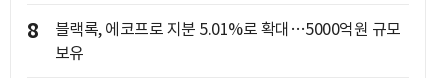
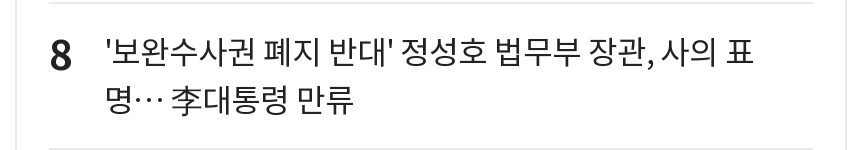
- 블랙록, 에코프로 지분 5.01%로 확대…5000억원 규모
- 보유
+ '보완수사권 폐지 반대' 정성호 법무부 장관, 사의 표
+ 명… 李대통령 만류
